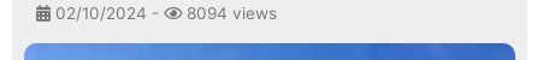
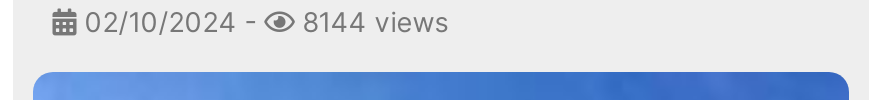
- 02/10/2024 - 8094 views
+ 02/10/2024 - 8144 views
